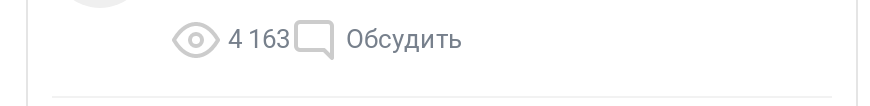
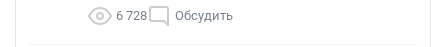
- 4 163 Обсудить
+ 6 728 Обсудить
